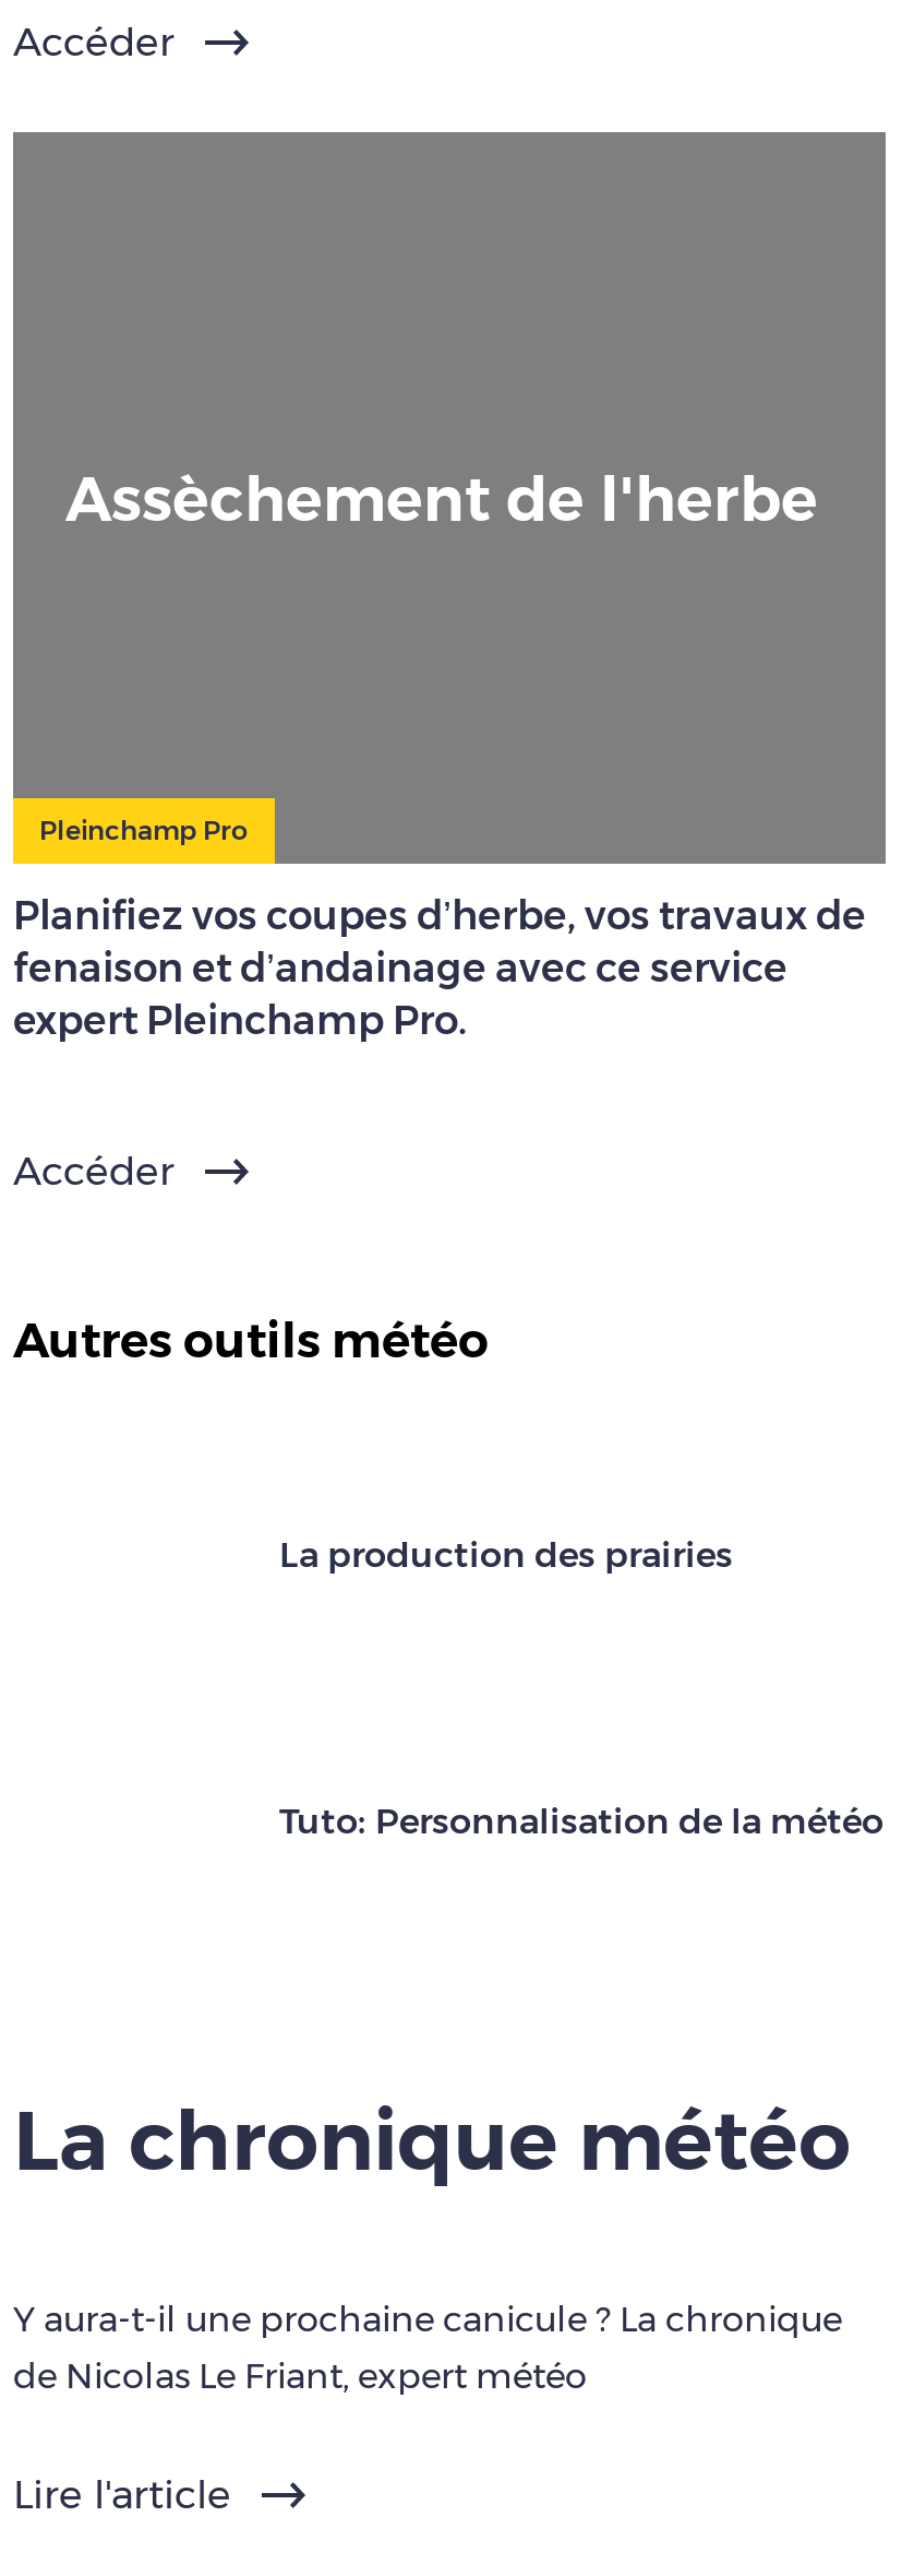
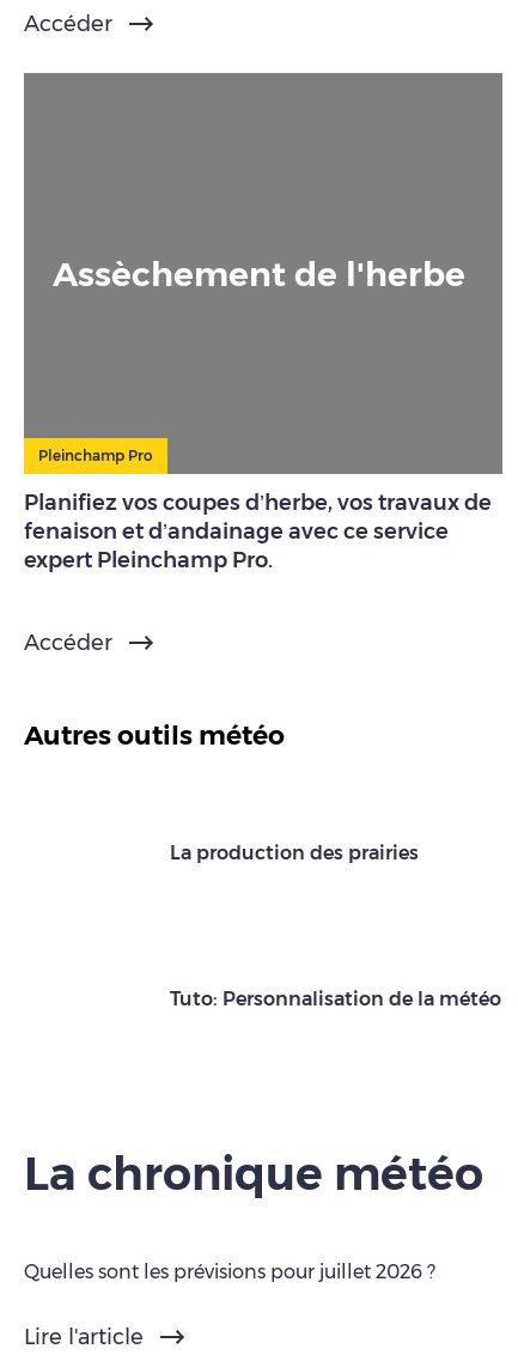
- Y aura-t-il une prochaine canicule ? La chronique
- de Nicolas Le Friant, expert météo
+ Quelles sont les prévisions pour juillet 2026 ?
